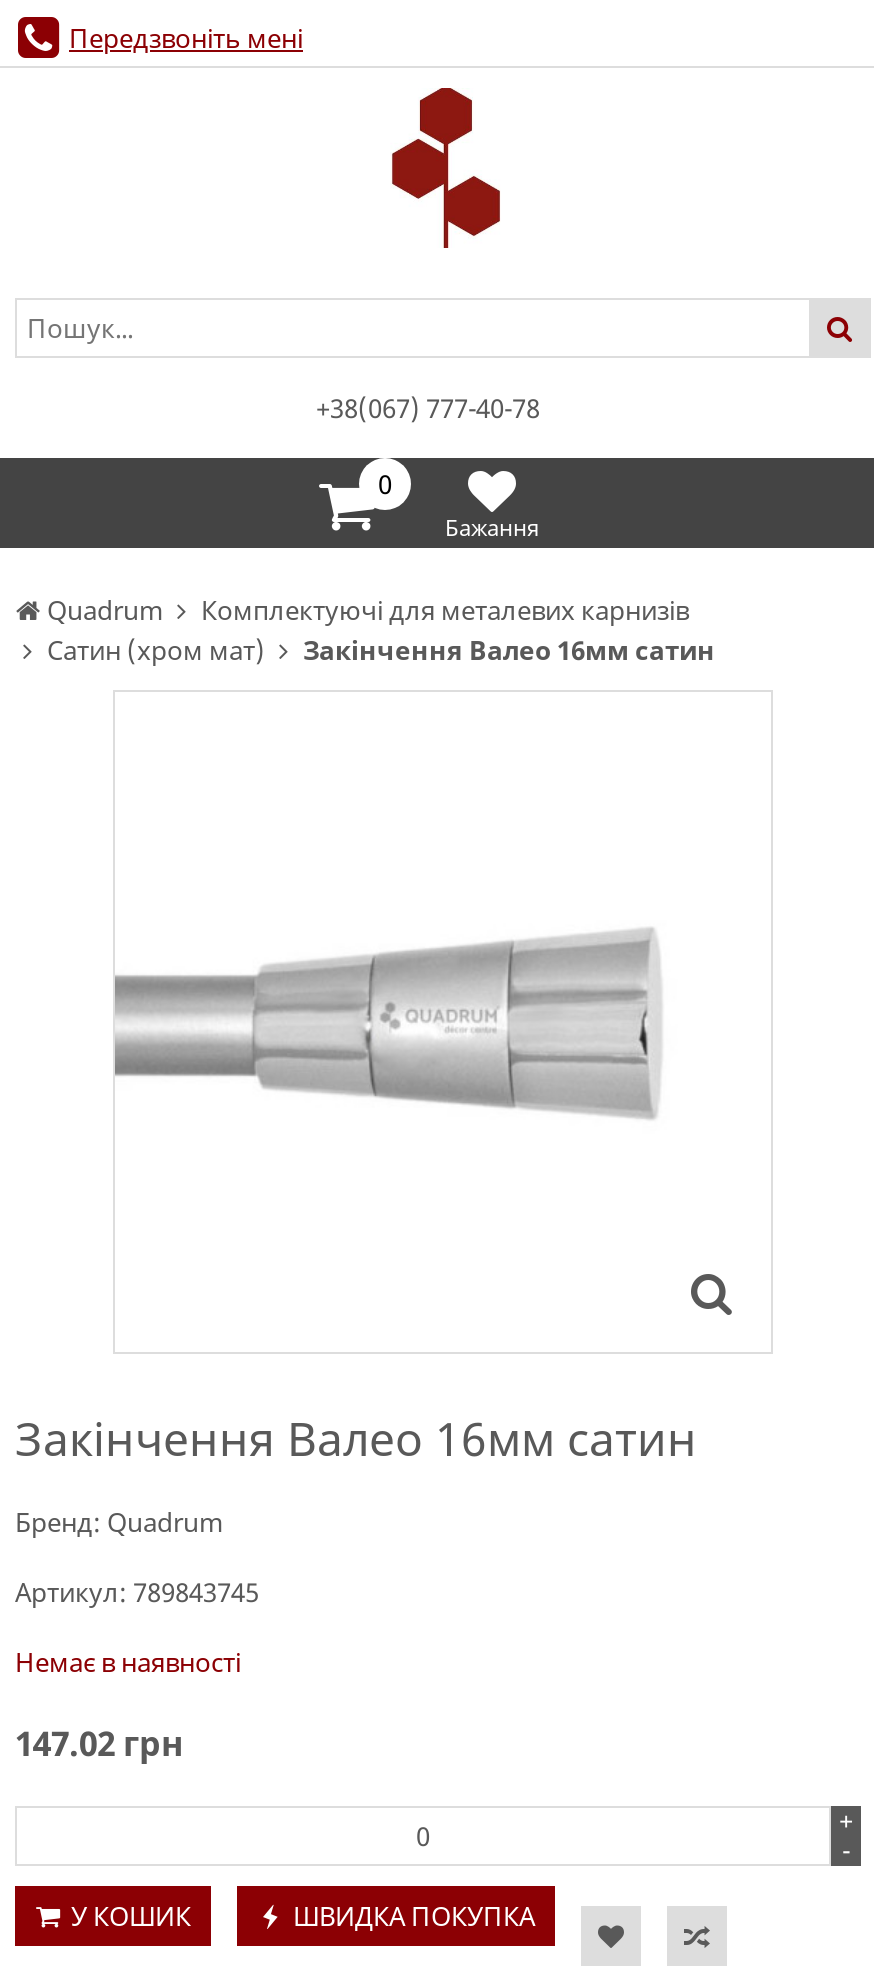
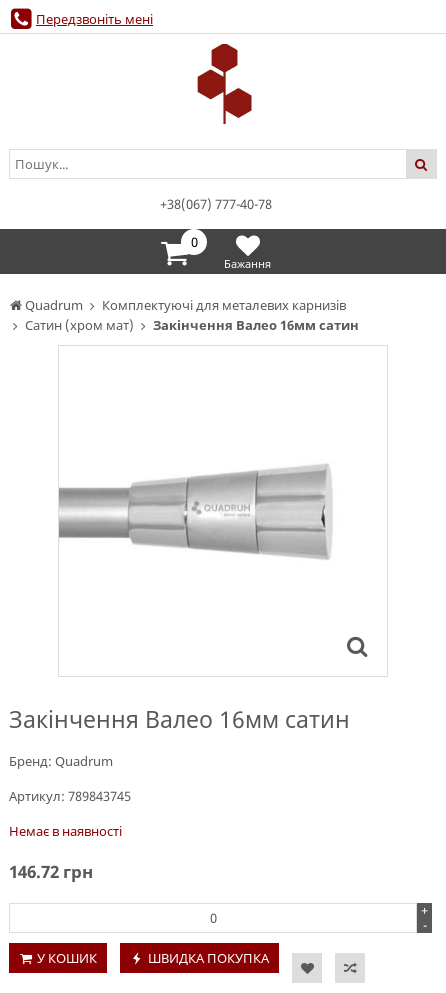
- 147.02 грн
+ 146.72 грн
